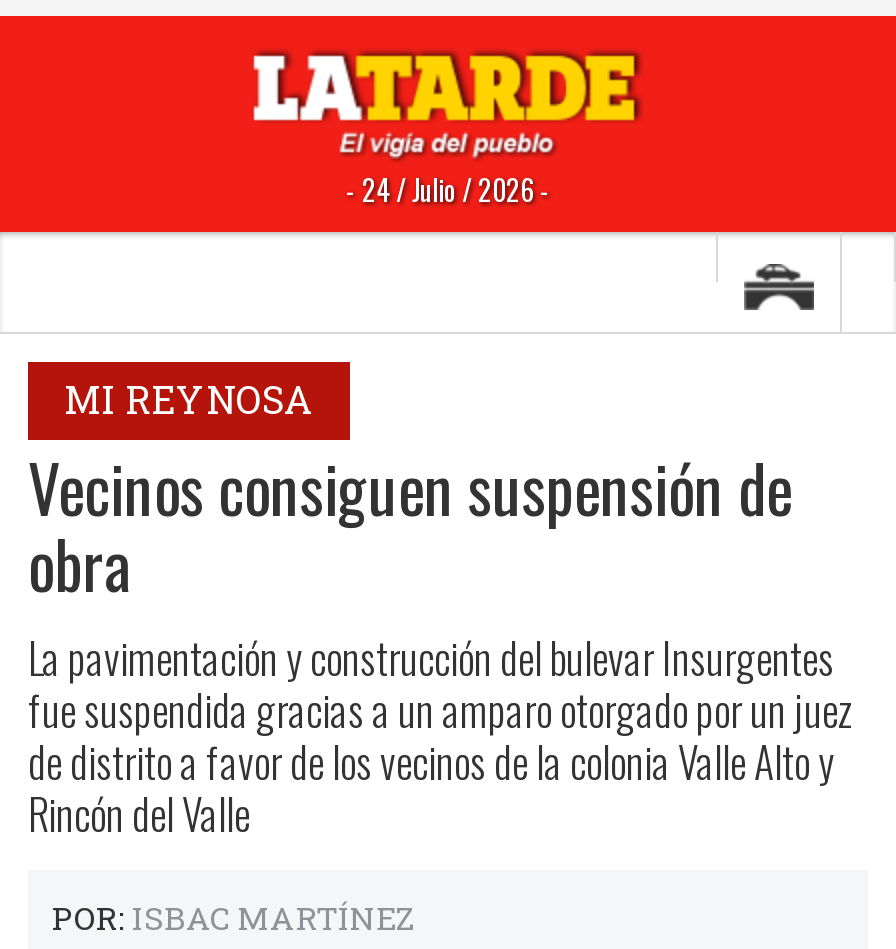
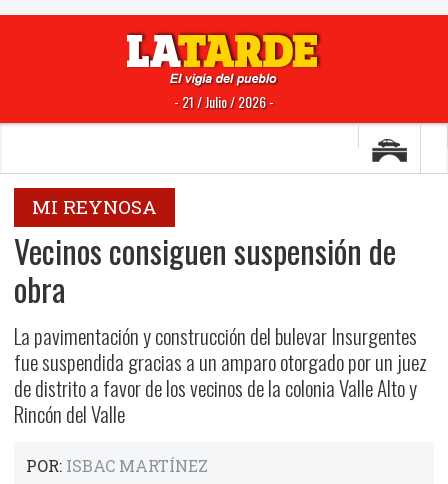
- - 24 / Julio / 2026 -
+ - 21 / Julio / 2026 -
